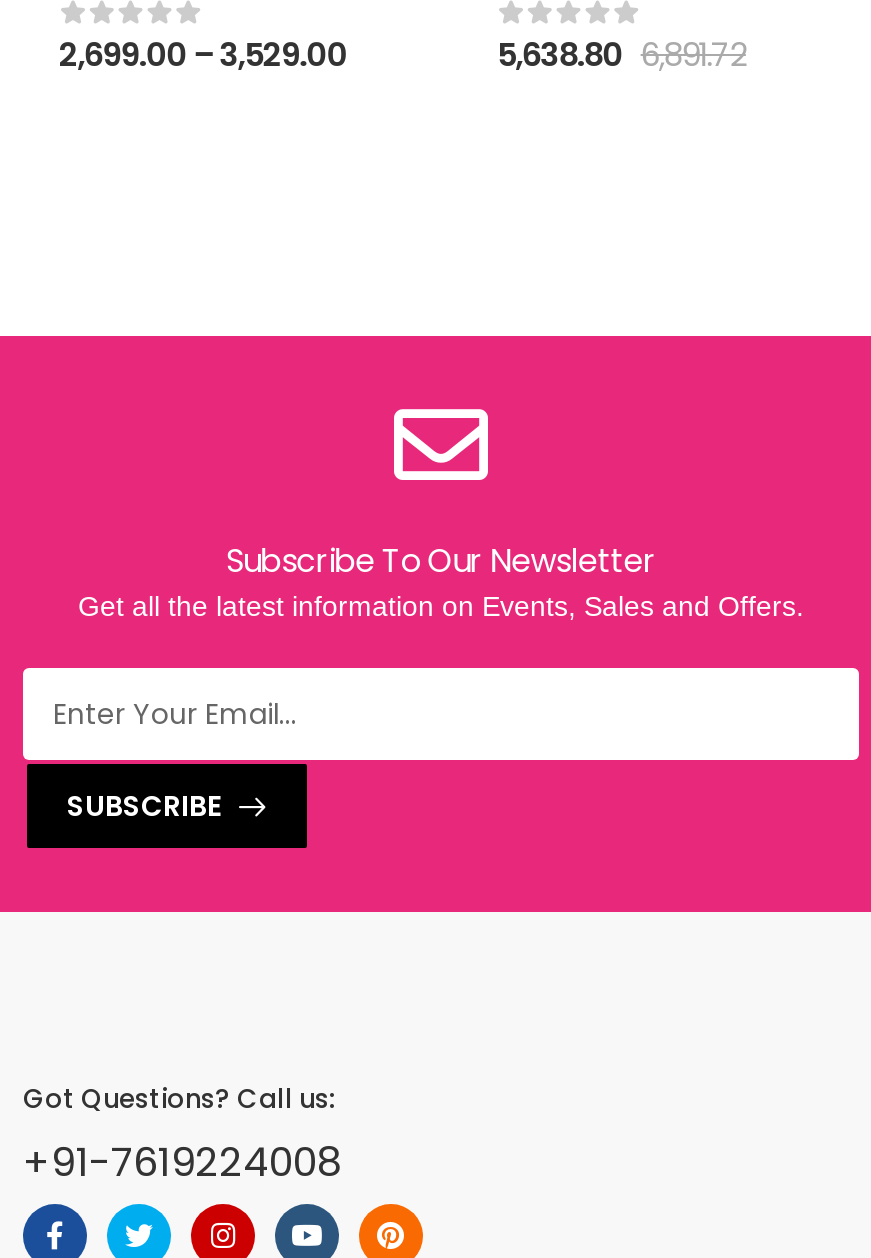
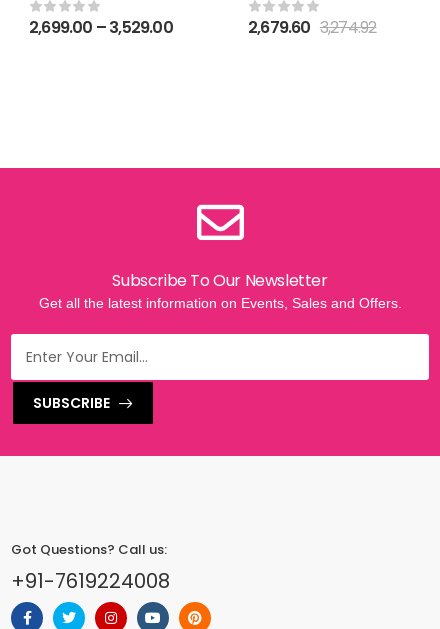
- 5,638.80 6,891.72
+ 2,679.60 3,274.92
